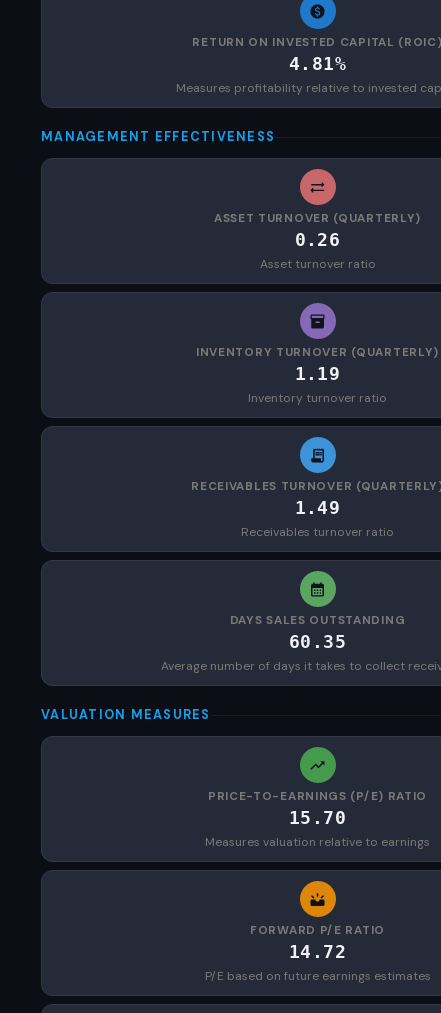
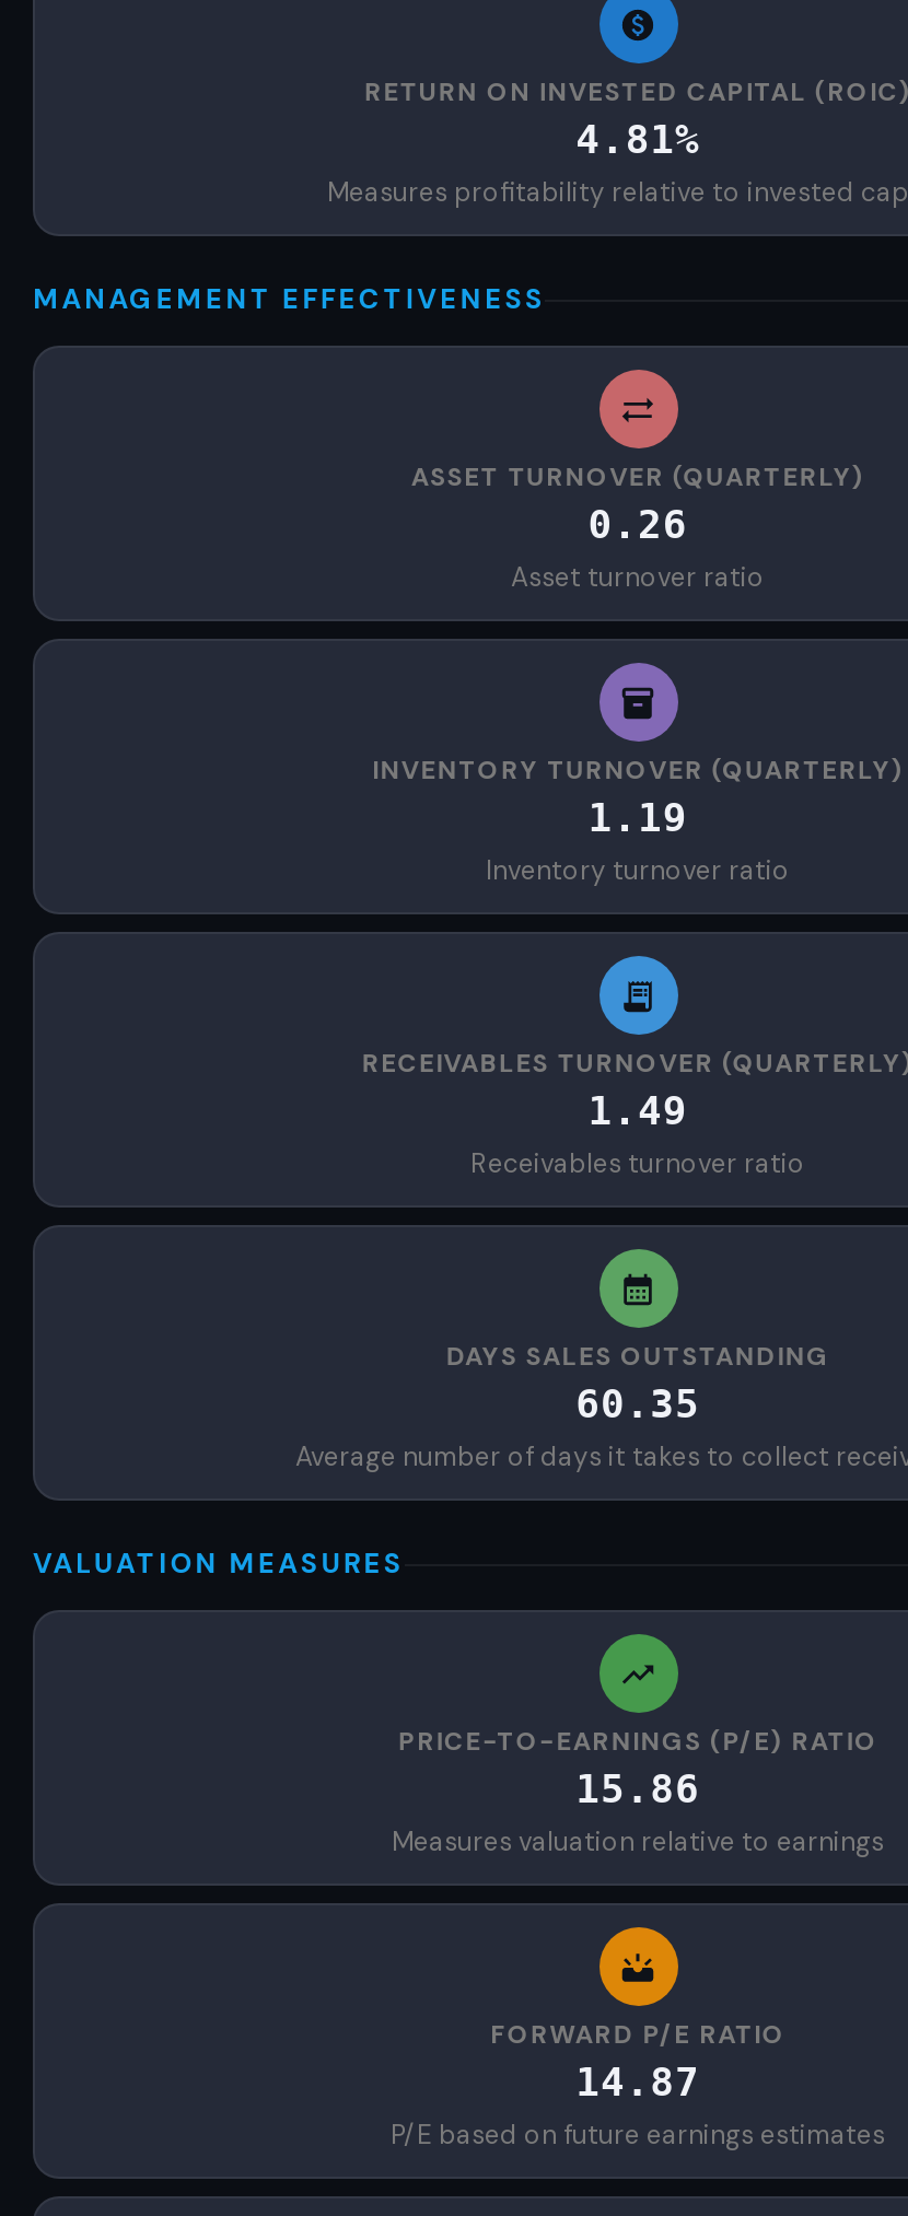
- 15.70
+ 15.86

- 14.72
+ 14.87
